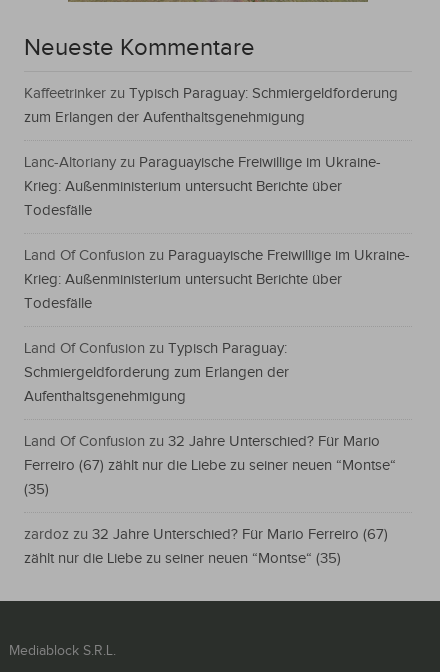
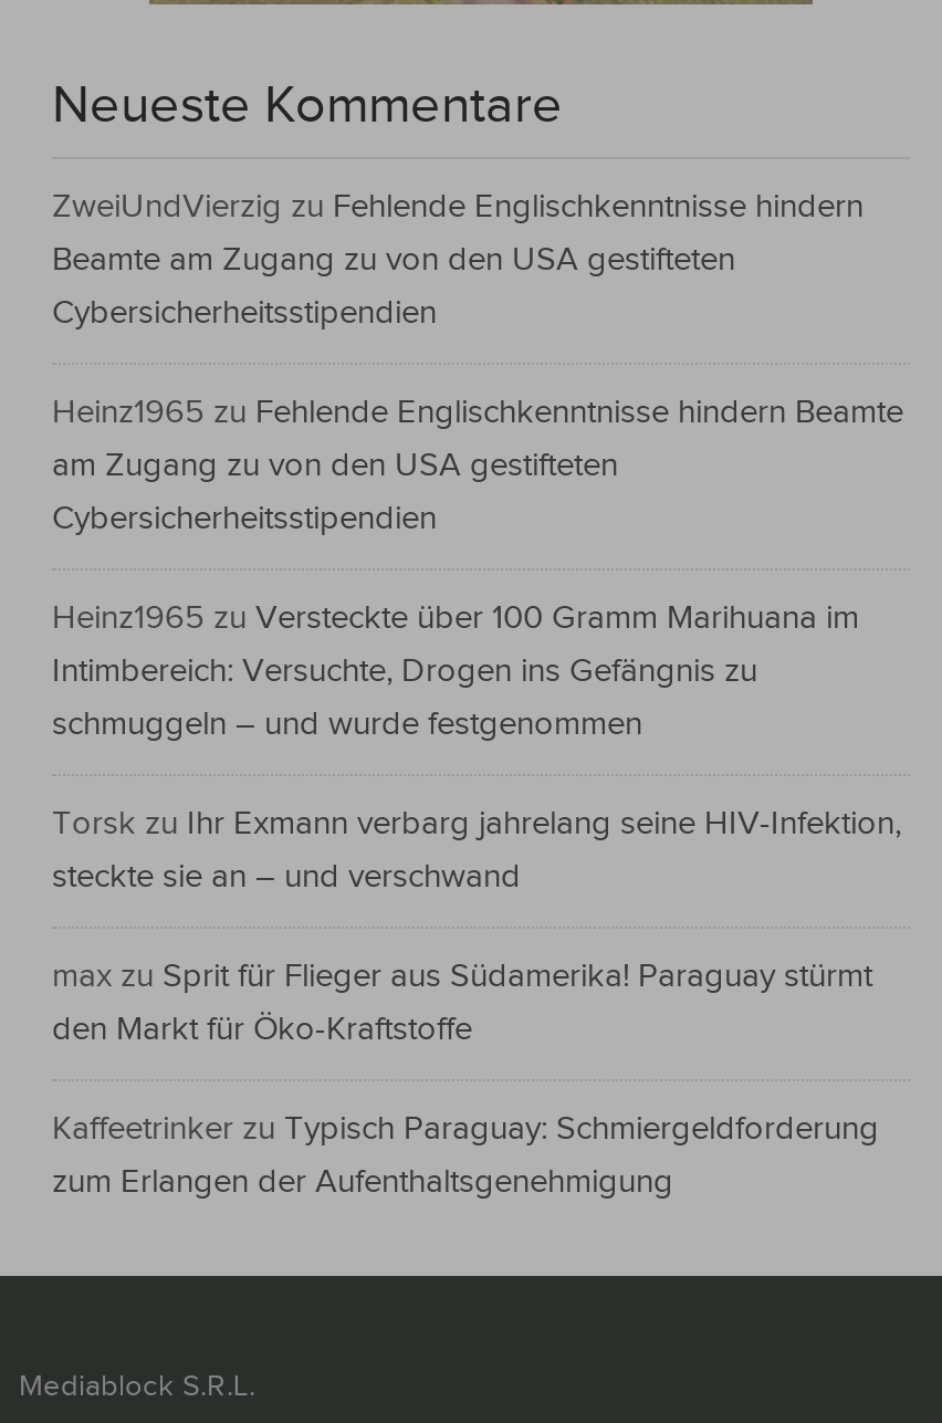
+ ZweiUndVierzig zu Fehlende Englischkenntnisse hindern
+ Beamte am Zugang zu von den USA gestifteten
+ Cybersicherheitsstipendien
+ Heinz1965 zu Fehlende Englischkenntnisse hindern Beamte
+ am Zugang zu von den USA gestifteten
+ Cybersicherheitsstipendien
+ Heinz1965 zu Versteckte über 100 Gramm Marihuana im
+ Intimbereich: Versuchte, Drogen ins Gefängnis zu
+ schmuggeln – und wurde festgenommen
+ Torsk zu Ihr Exmann verbarg jahrelang seine HIV-Infektion,
+ steckte sie an – und verschwand
+ max zu Sprit für Flieger aus Südamerika! Paraguay stürmt
+ den Markt für Öko-Kraftstoffe

moved down: Kaffeetrinker zu Typisch Paraguay: Schmiergeldforderung | zum Erlangen der Aufenthaltsgenehmigung

- Lanc-Altoriany zu Paraguayische Freiwillige im Ukraine-
- Krieg: Außenministerium untersucht Berichte über
- Todesfälle
- Land Of Confusion zu Paraguayische Freiwillige im Ukraine-
- Krieg: Außenministerium untersucht Berichte über
- Todesfälle
- Land Of Confusion zu Typisch Paraguay:
- Schmiergeldforderung zum Erlangen der
- Aufenthaltsgenehmigung
- Land Of Confusion zu 32 Jahre Unterschied? Für Mario
- Ferreiro (67) zählt nur die Liebe zu seiner neuen “Montse“
- (35)
- zardoz zu 32 Jahre Unterschied? Für Mario Ferreiro (67)
- zählt nur die Liebe zu seiner neuen “Montse“ (35)
